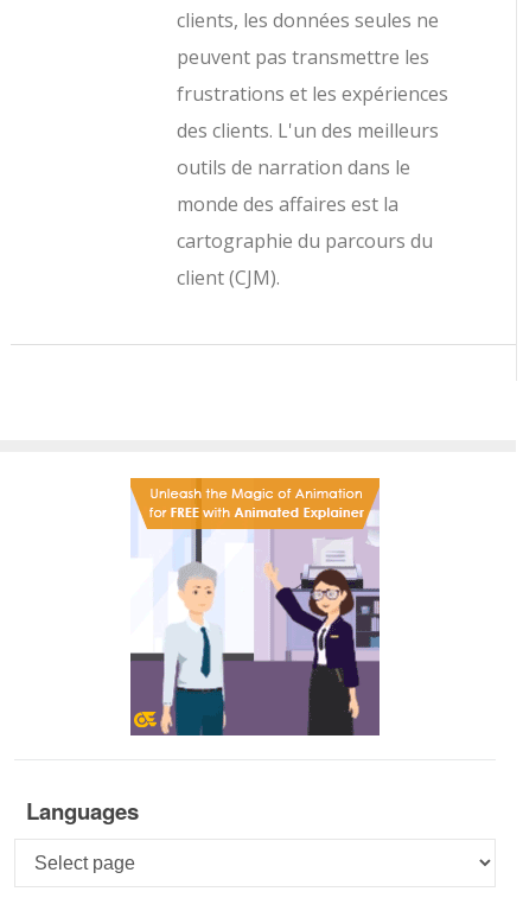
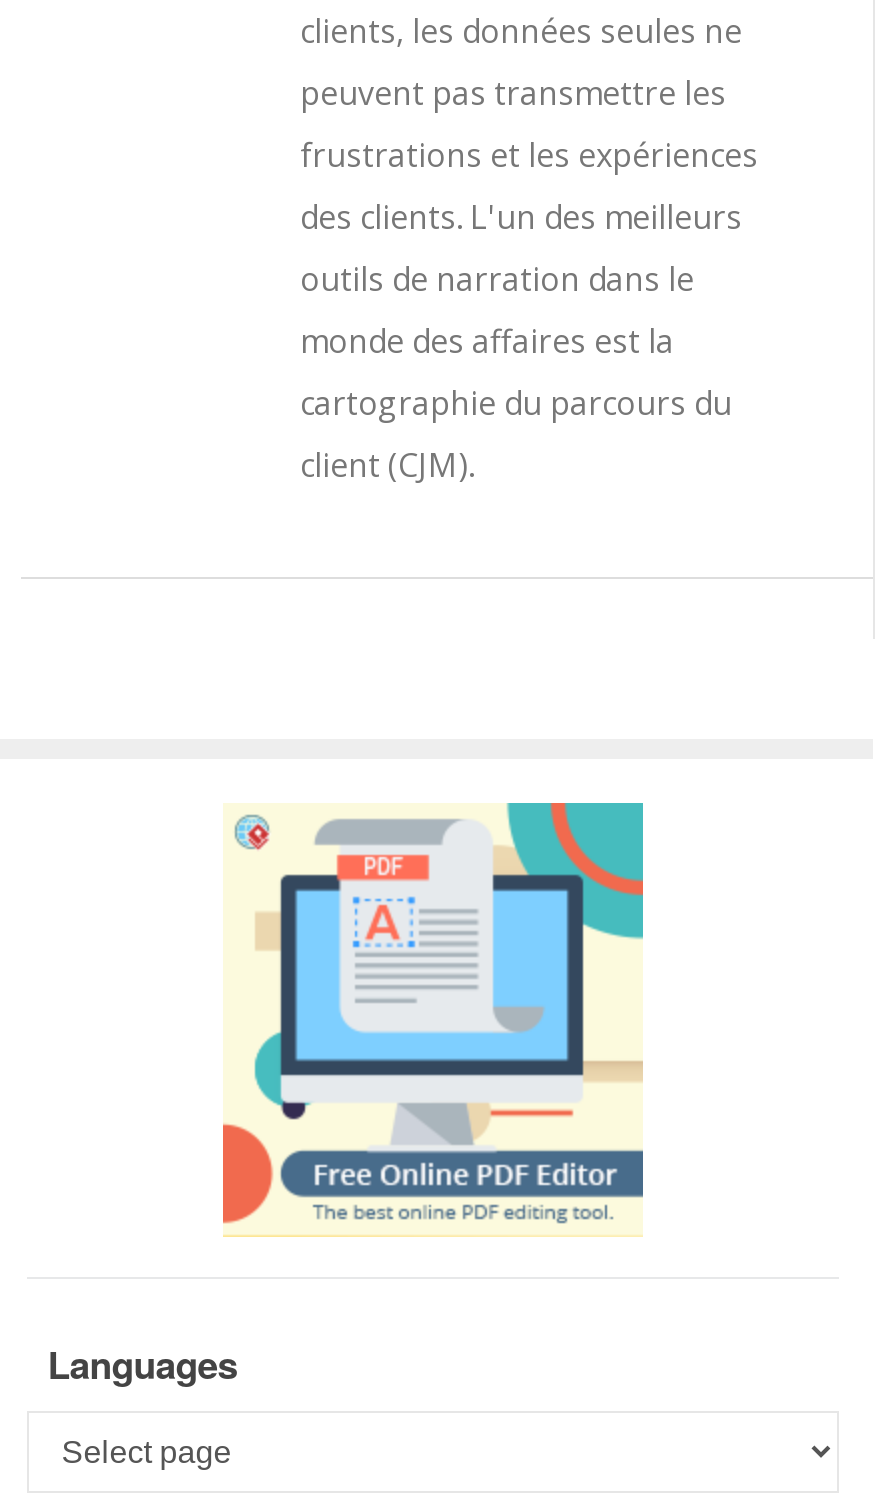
- [image]
+ [image]
